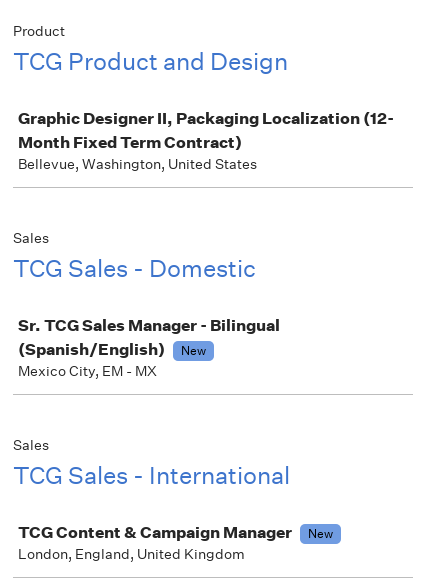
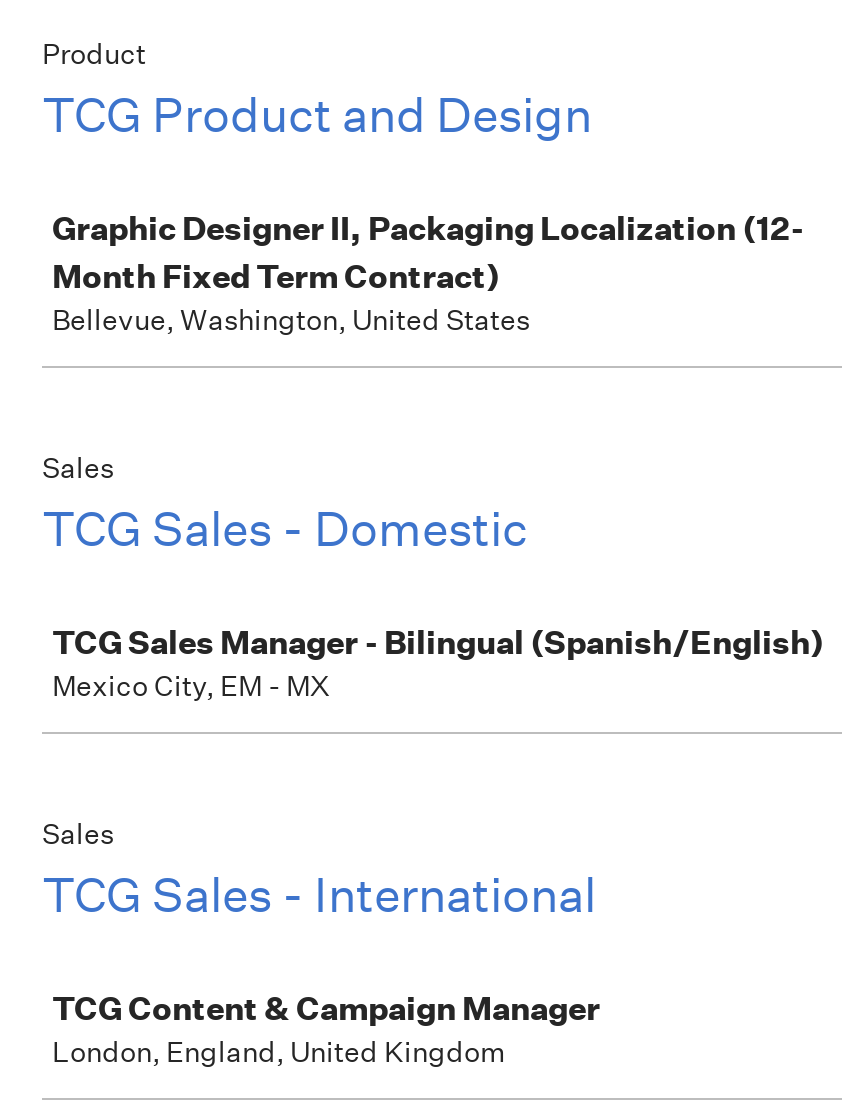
- Sr. TCG Sales Manager - Bilingual
- (Spanish/English)
- New
+ TCG Sales Manager - Bilingual (Spanish/English)

- New
